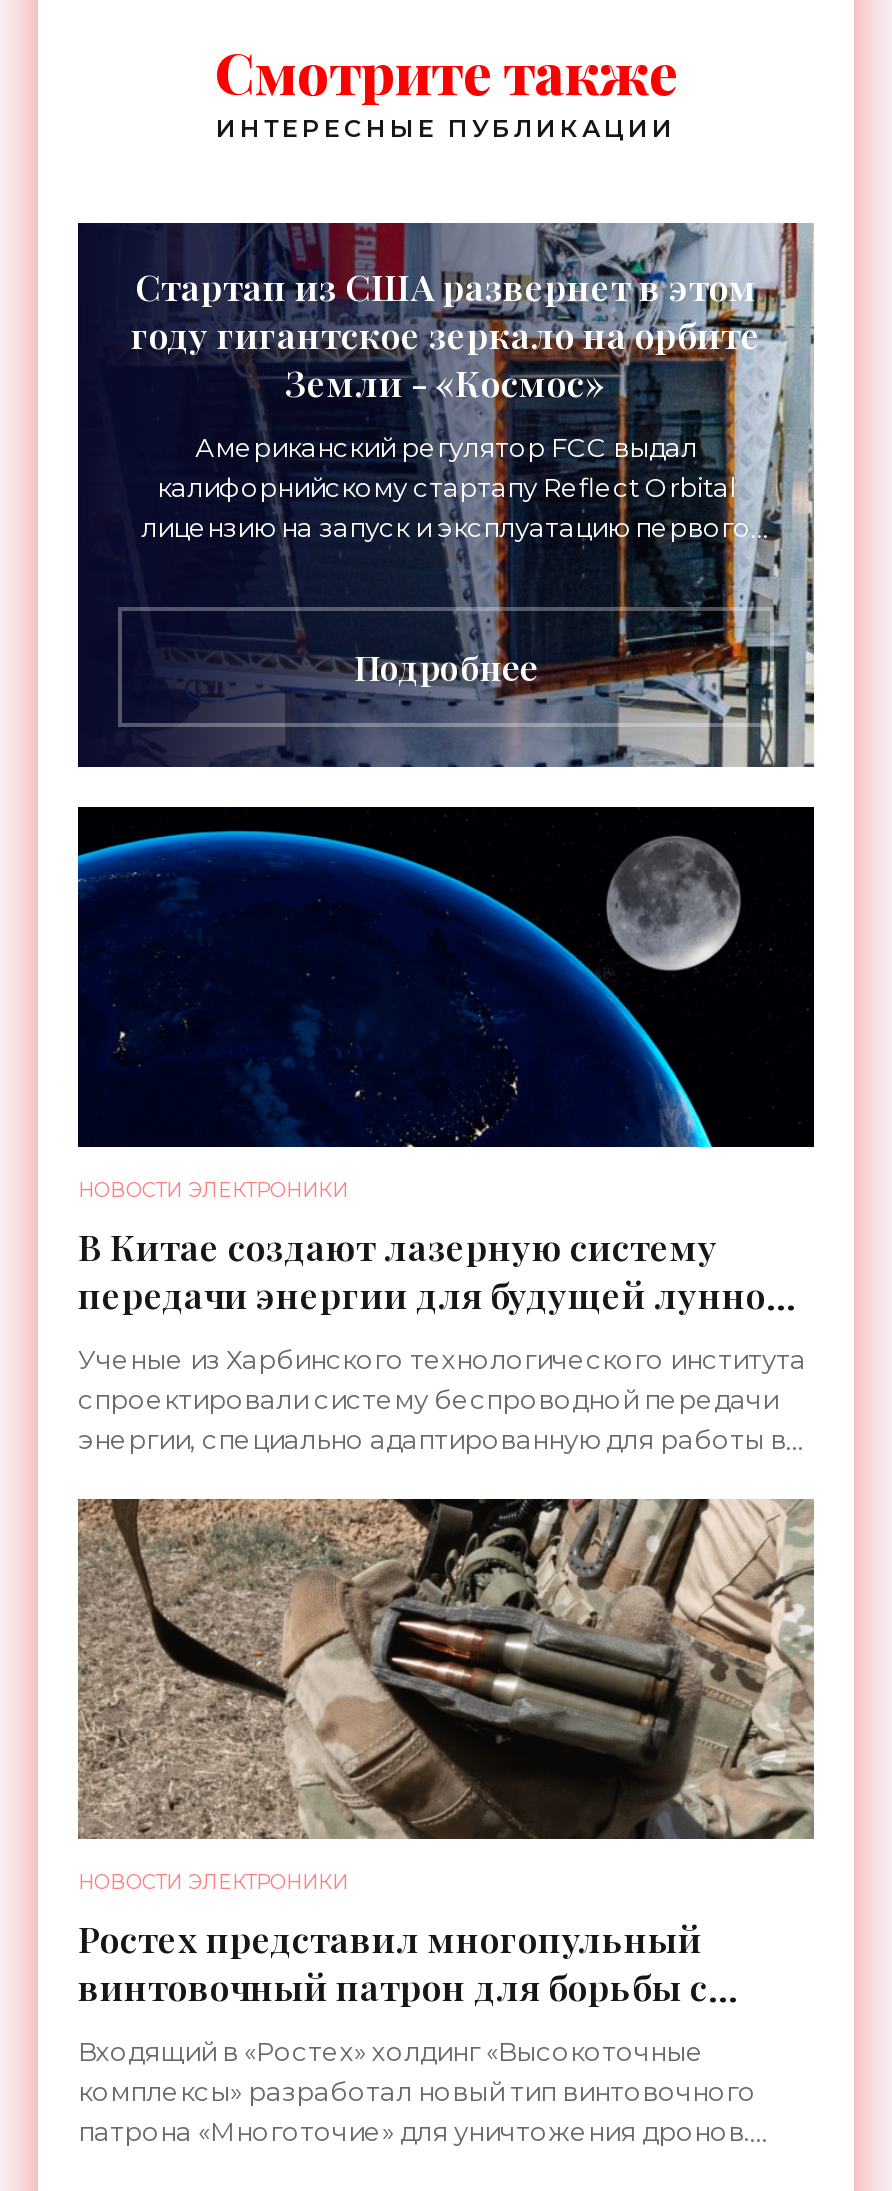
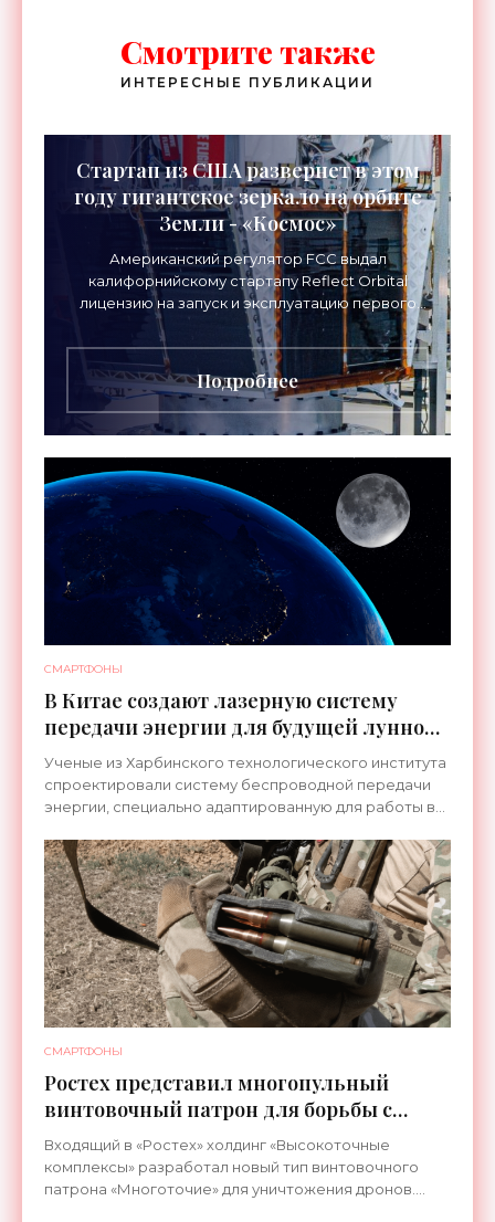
- НОВОСТИ ЭЛЕКТРОНИКИ
+ СМАРТФОНЫ

- НОВОСТИ ЭЛЕКТРОНИКИ
+ СМАРТФОНЫ
